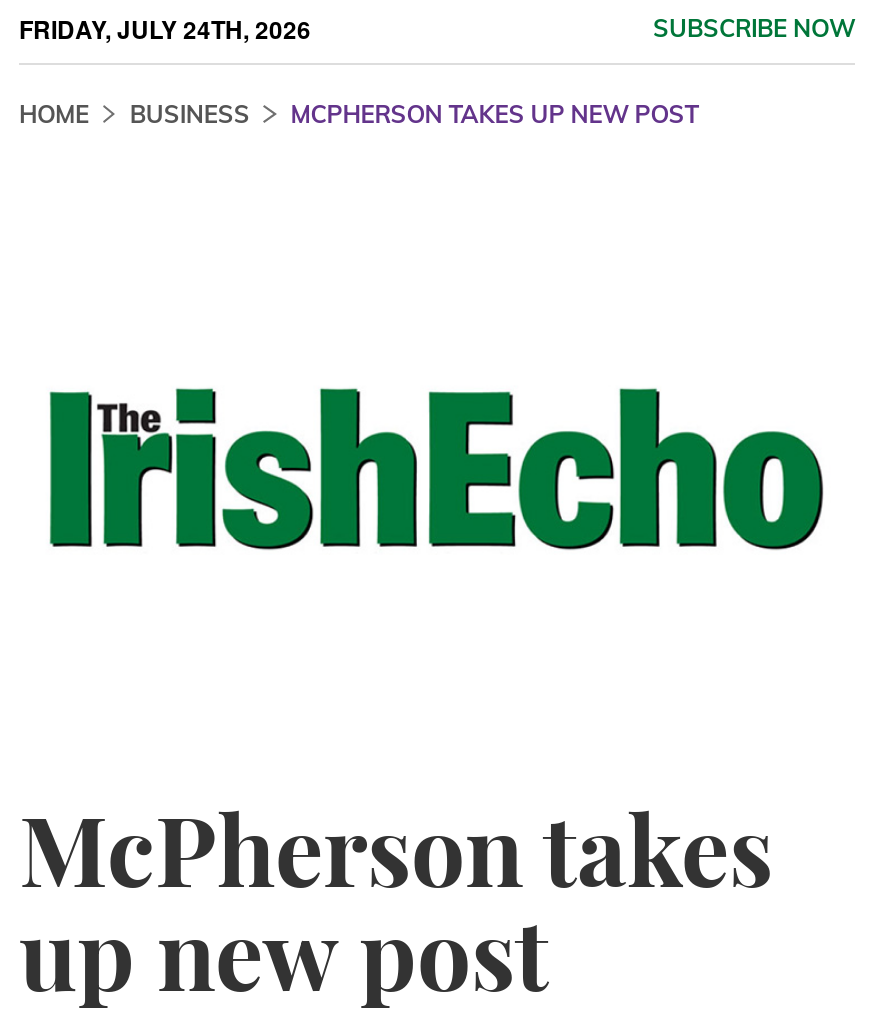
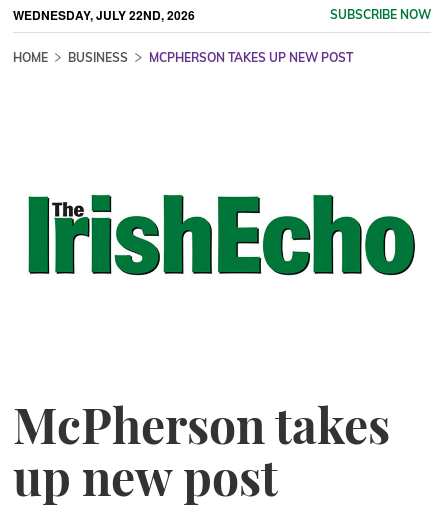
- FRIDAY, JULY 24TH, 2026
+ WEDNESDAY, JULY 22ND, 2026
